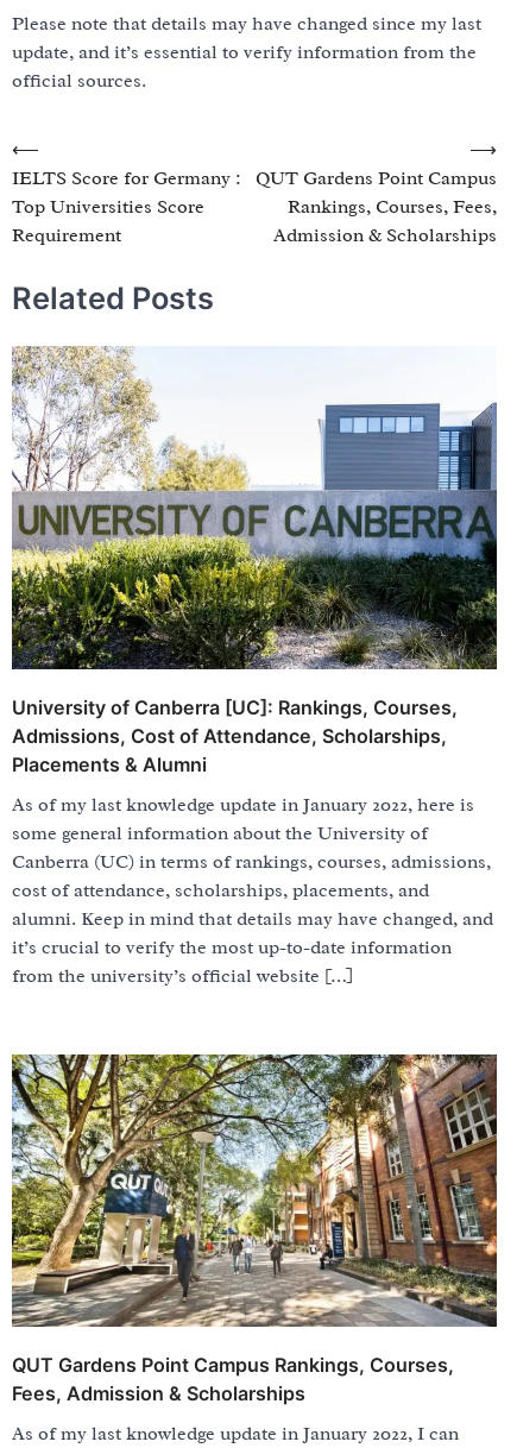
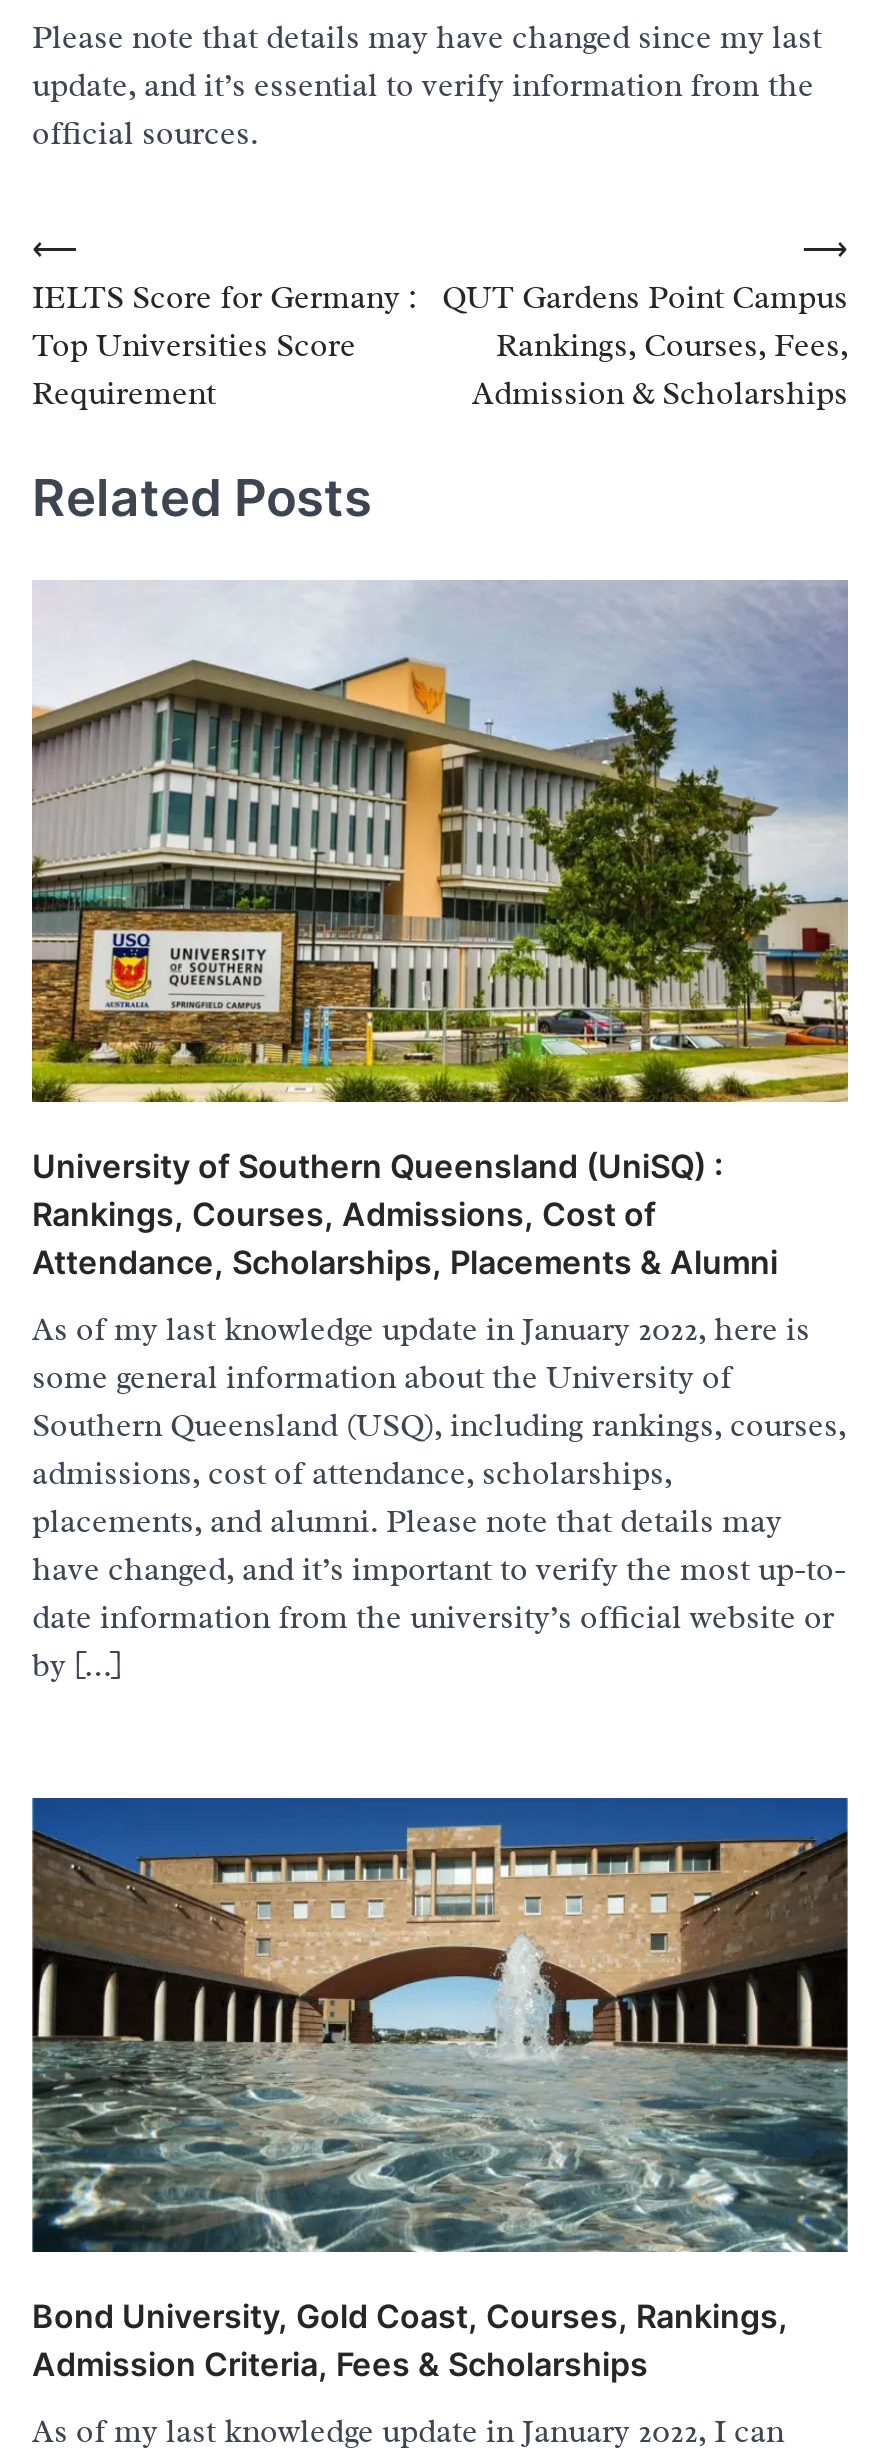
- [image]
- University of Canberra [UC]: Rankings, Courses,
- Admissions, Cost of Attendance, Scholarships,
- Placements & Alumni
+ [image]
+ University of Southern Queensland (UniSQ) :
+ Rankings, Courses, Admissions, Cost of
+ Attendance, Scholarships, Placements & Alumni

- Canberra (UC) in terms of rankings, courses, admissions,
- cost of attendance, scholarships, placements, and
- alumni. Keep in mind that details may have changed, and
- it’s crucial to verify the most up-to-date information
- from the university’s official website […]
+ Southern Queensland (USQ), including rankings, courses,
+ admissions, cost of attendance, scholarships,
+ placements, and alumni. Please note that details may
+ have changed, and it’s important to verify the most up-to-
+ date information from the university’s official website or
+ by […]

- [image]
- QUT Gardens Point Campus Rankings, Courses,
- Fees, Admission & Scholarships
+ [image]
+ Bond University, Gold Coast, Courses, Rankings,
+ Admission Criteria, Fees & Scholarships
